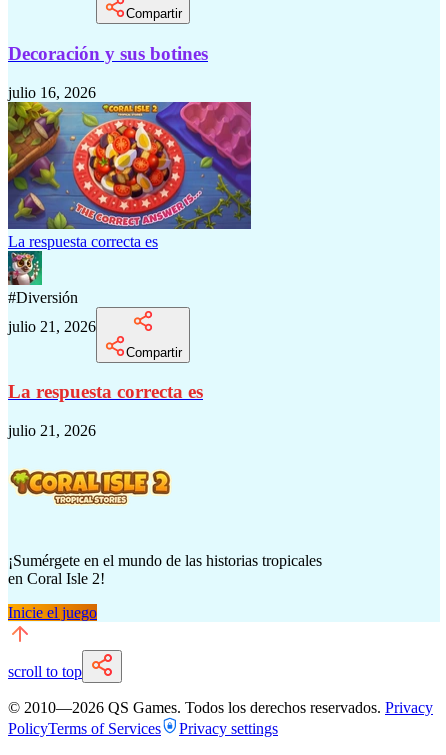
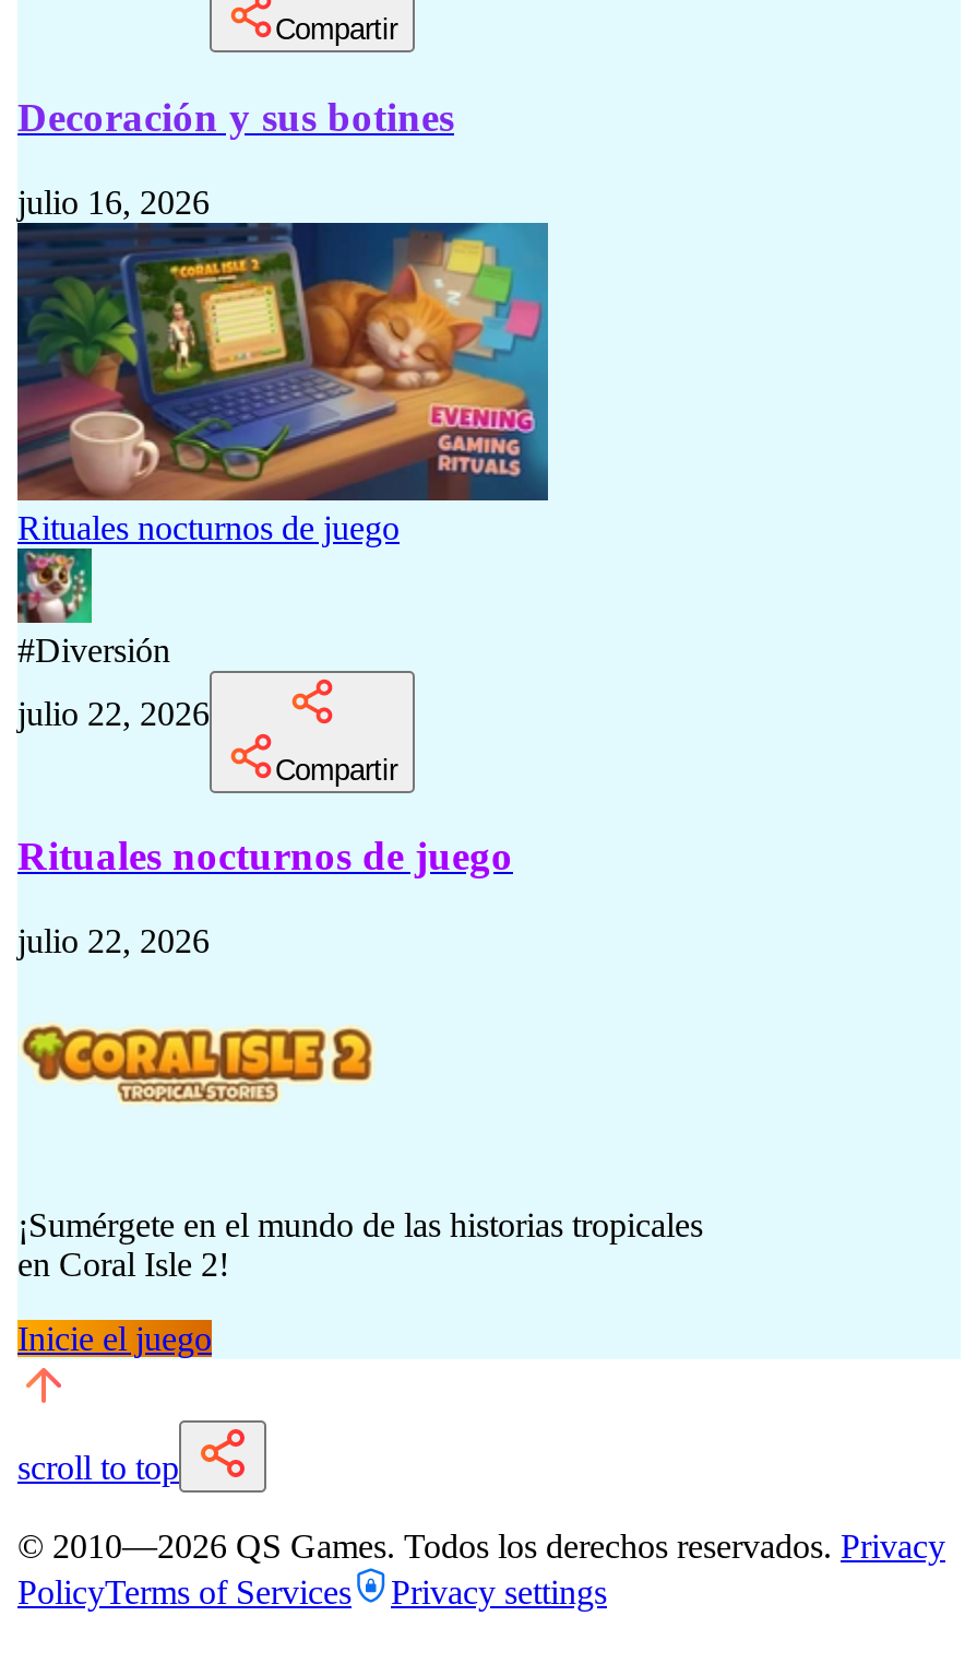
- [image]
- La respuesta correcta es
+ [image]
+ Rituales nocturnos de juego

- julio 21, 2026
+ julio 22, 2026

- La respuesta correcta es
+ Rituales nocturnos de juego

- julio 21, 2026
+ julio 22, 2026
